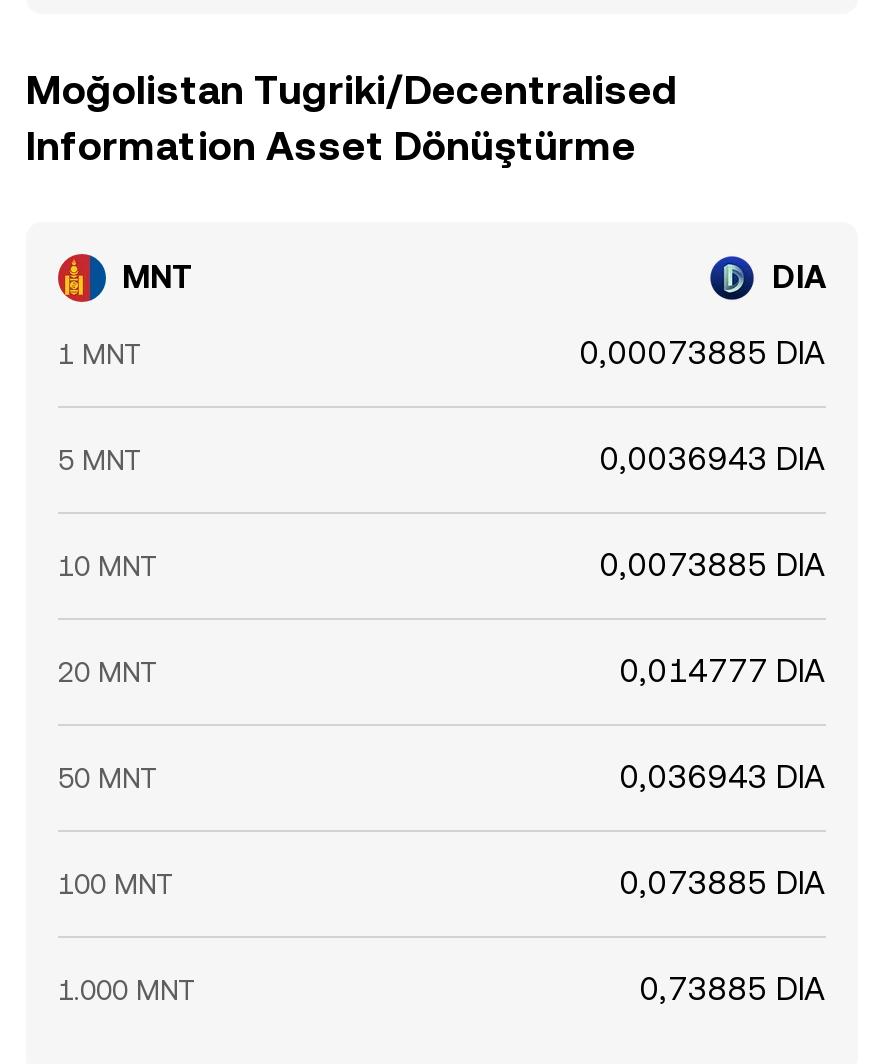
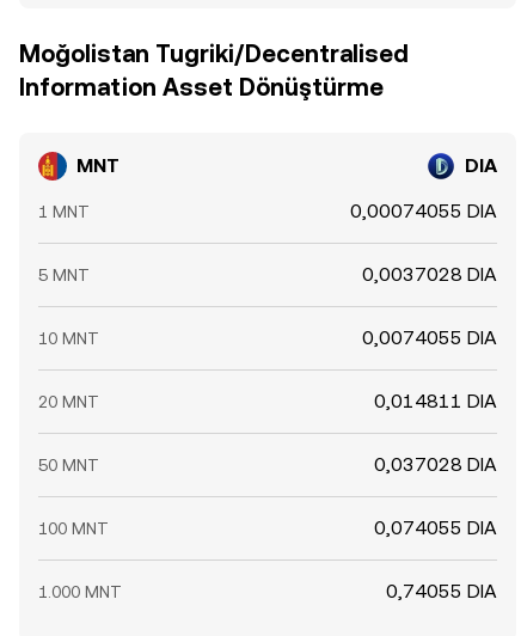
- 0,00073885 DIA
+ 0,00074055 DIA

- 0,0036943 DIA
+ 0,0037028 DIA

- 0,0073885 DIA
+ 0,0074055 DIA

- 0,014777 DIA
+ 0,014811 DIA

- 0,036943 DIA
+ 0,037028 DIA

- 0,073885 DIA
+ 0,074055 DIA

- 0,73885 DIA
+ 0,74055 DIA
